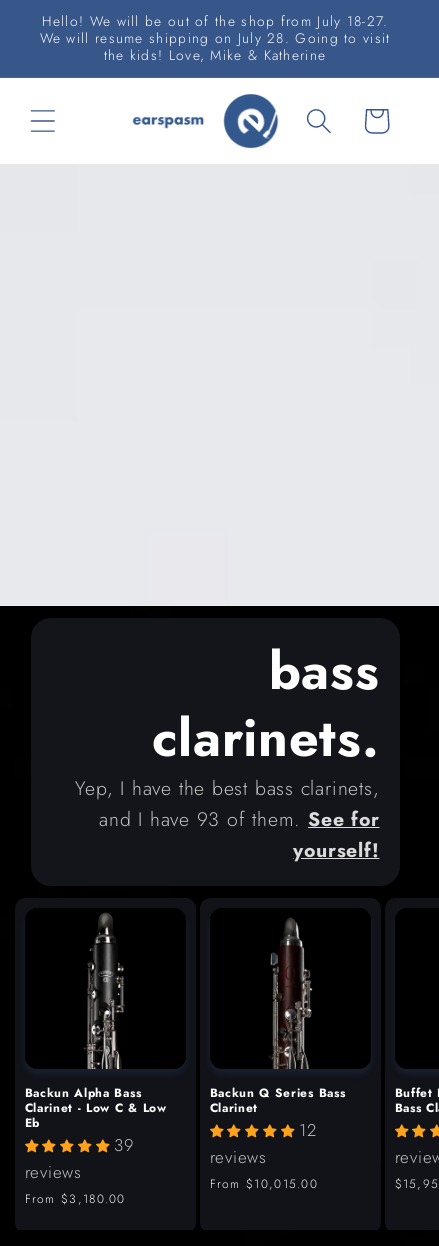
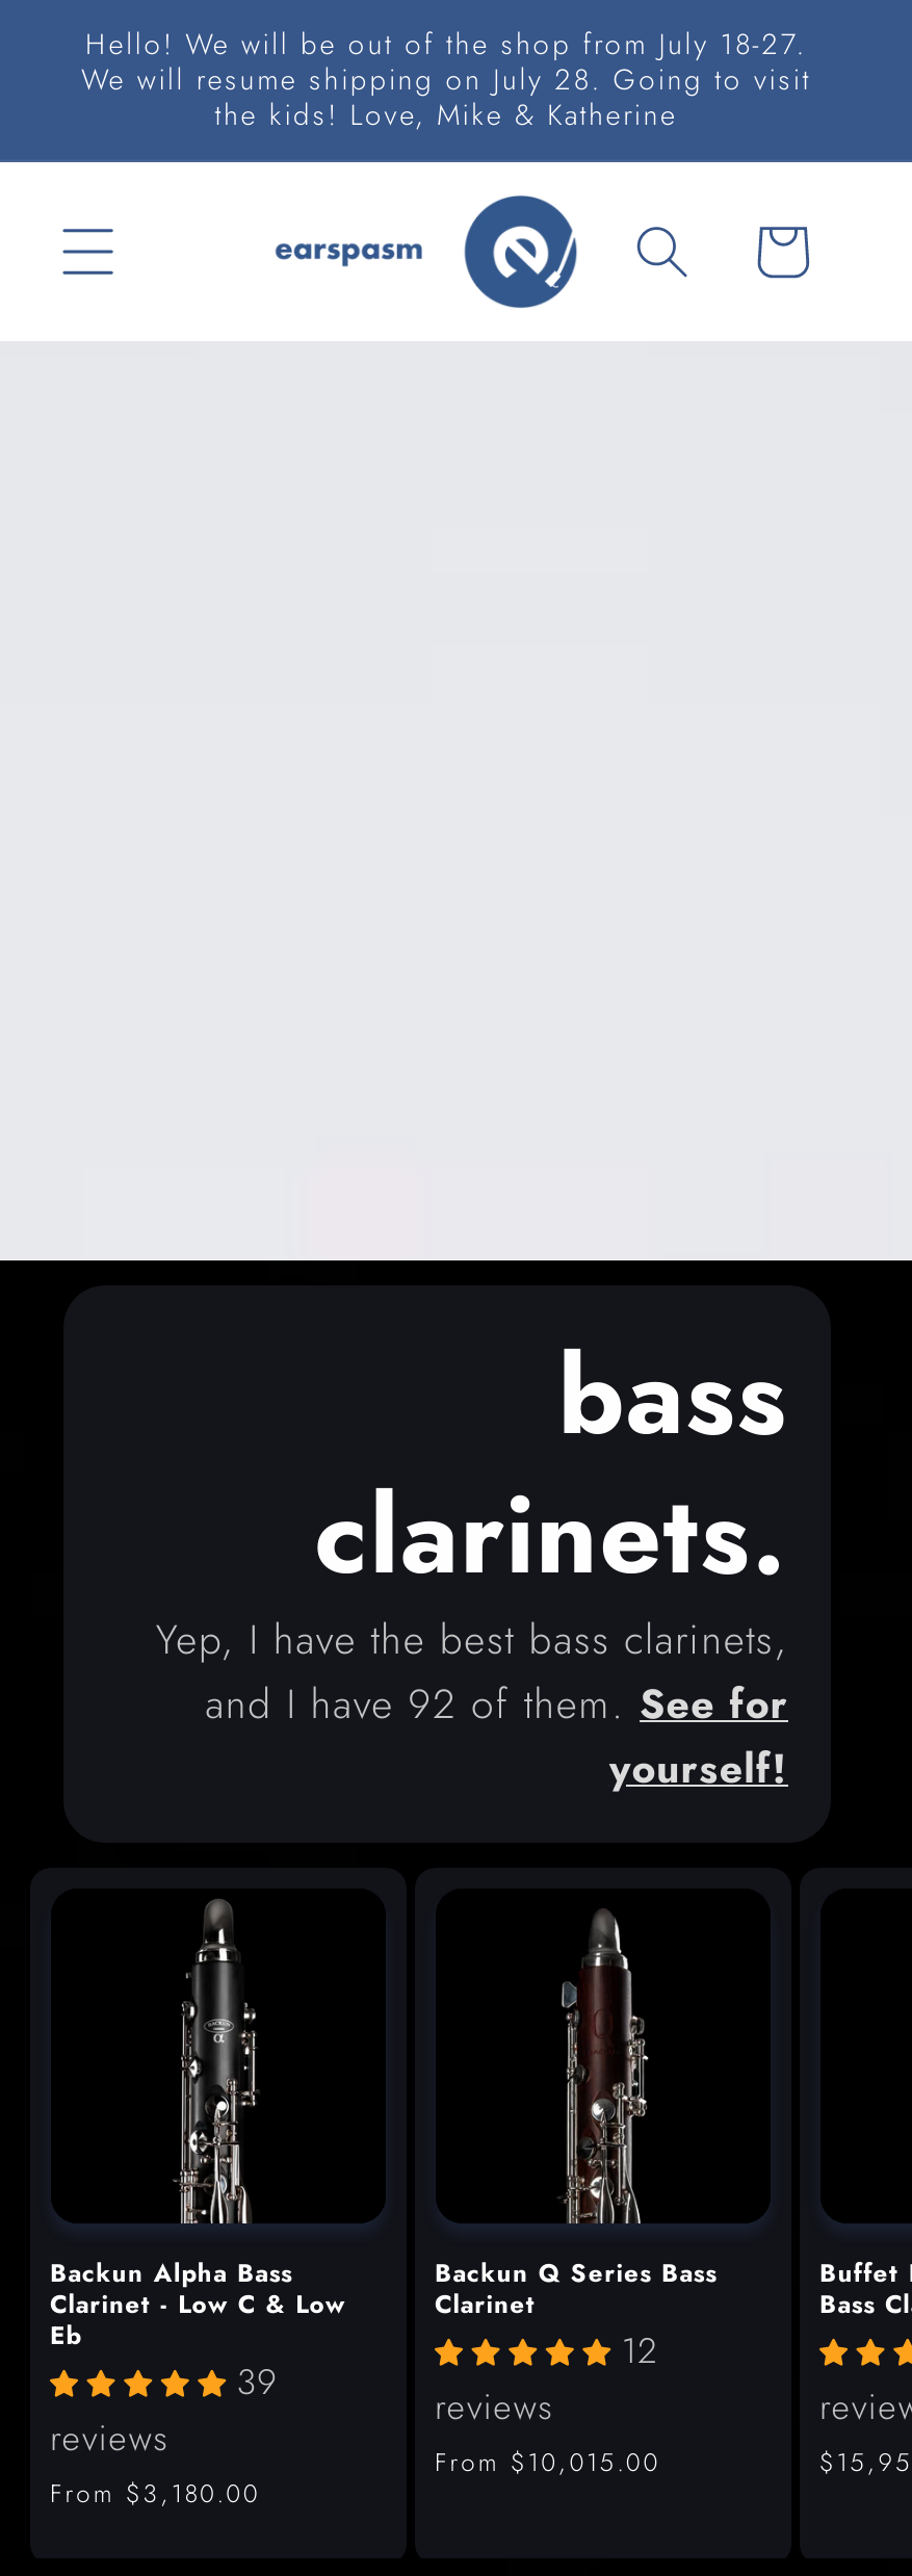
- and I have 93 of them. See for
+ and I have 92 of them. See for
